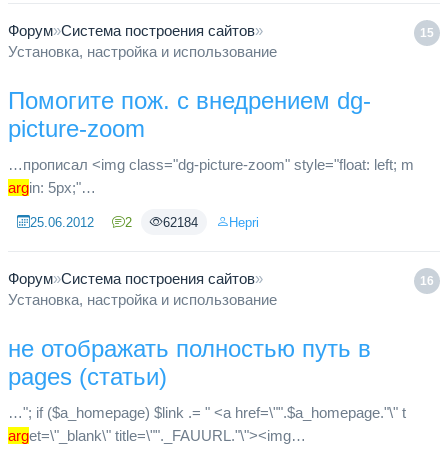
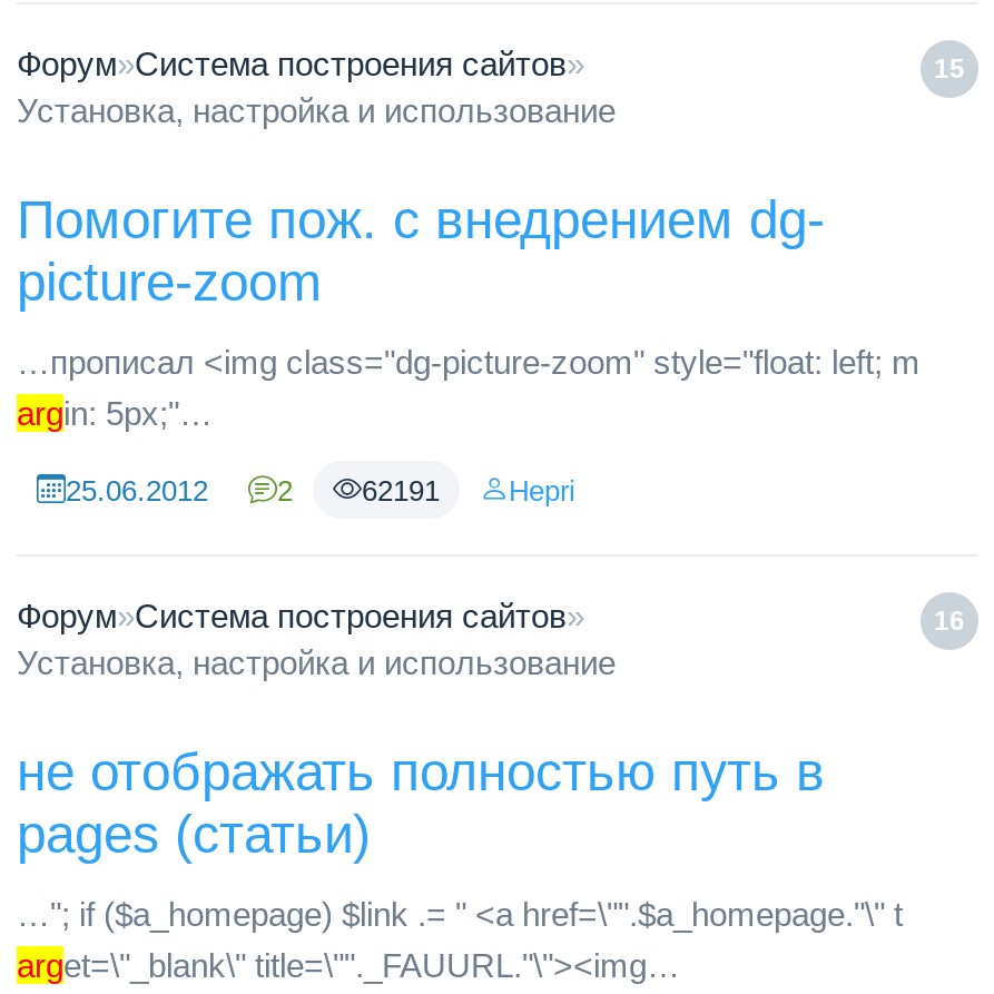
- 62184
+ 62191
